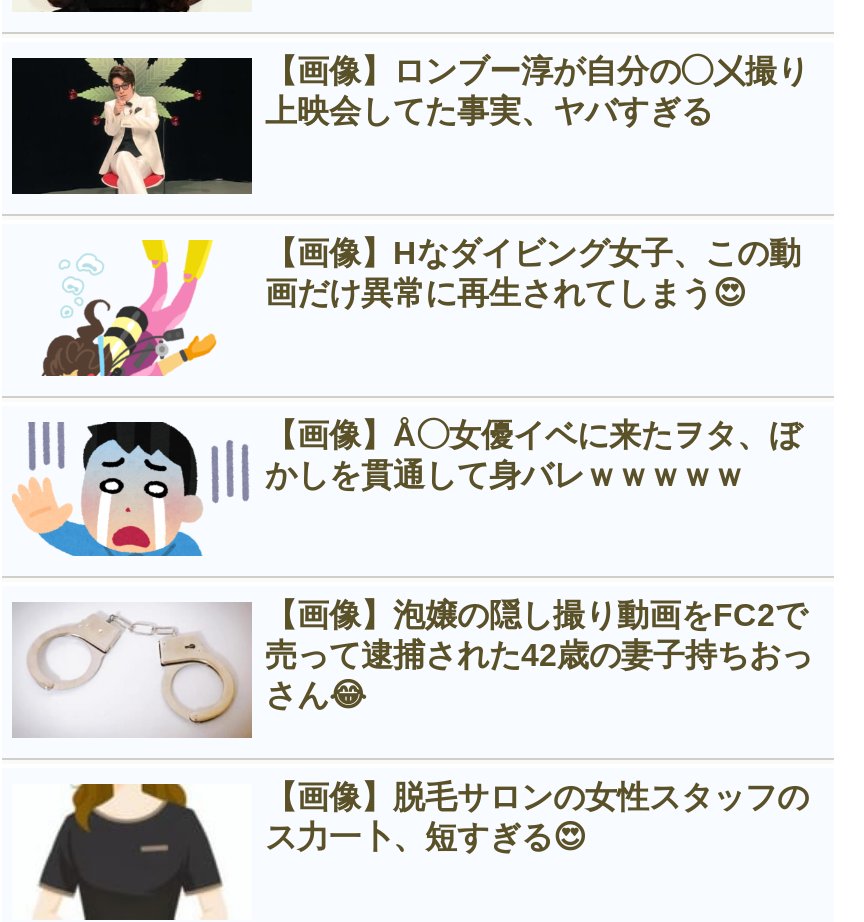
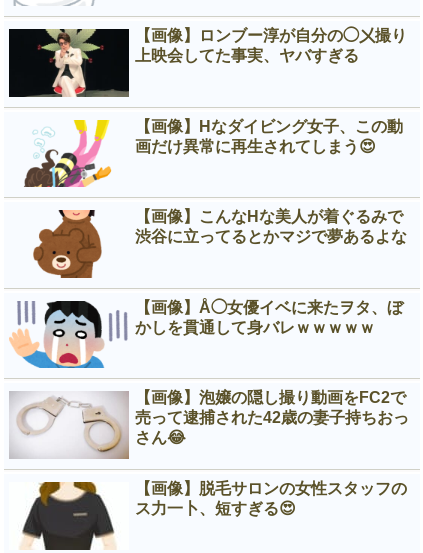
+ [image]
+ 【画像】こんなНな美人が着ぐるみで
+ 渋谷に立ってるとかマジで夢あるよな
